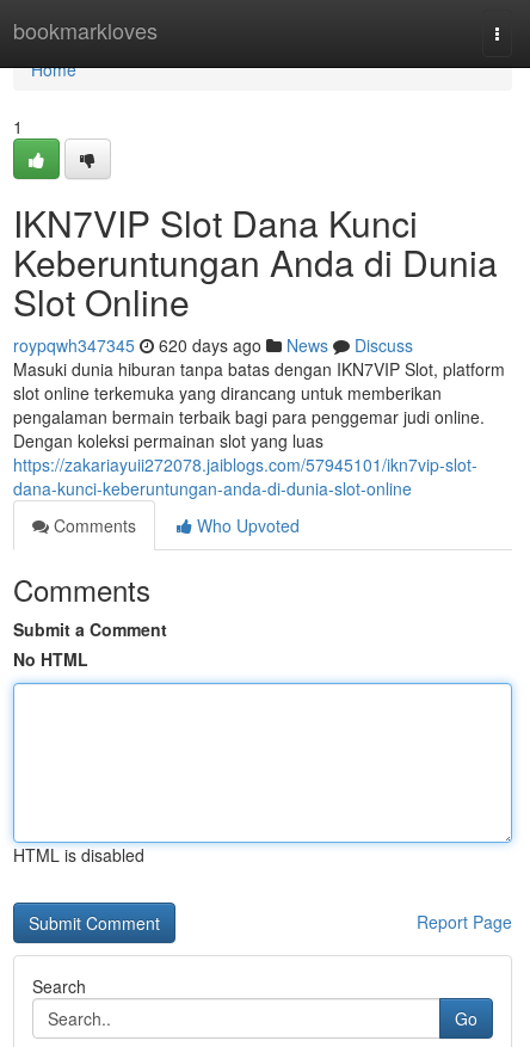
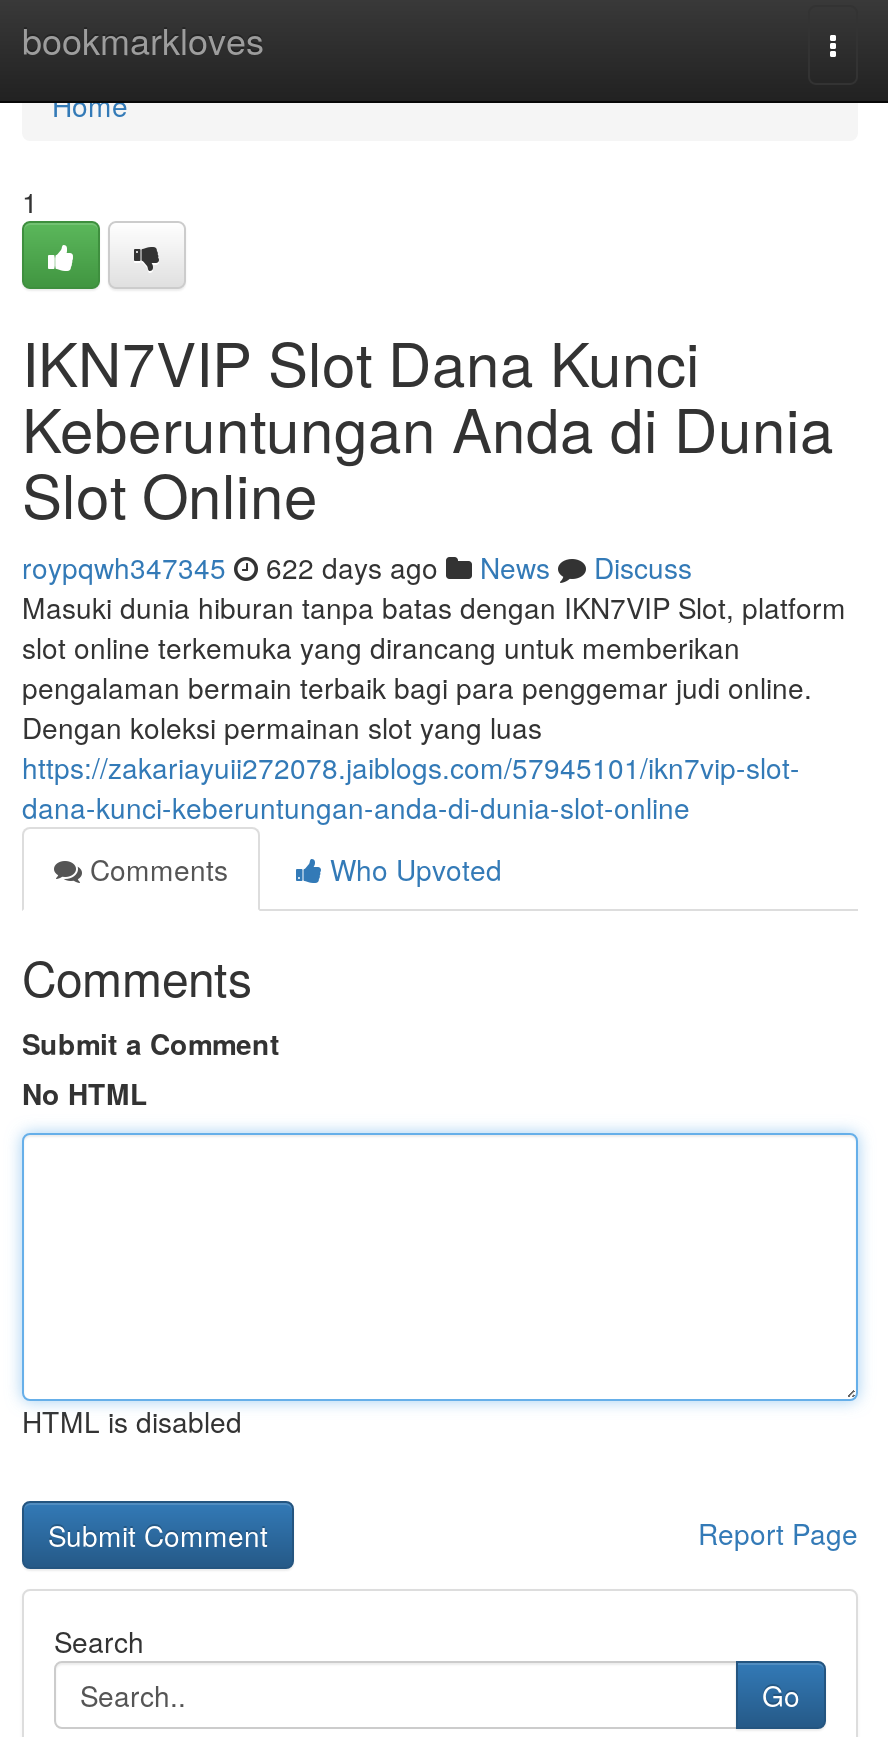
- roypqwh347345 620 days ago News Discuss
+ roypqwh347345 622 days ago News Discuss
